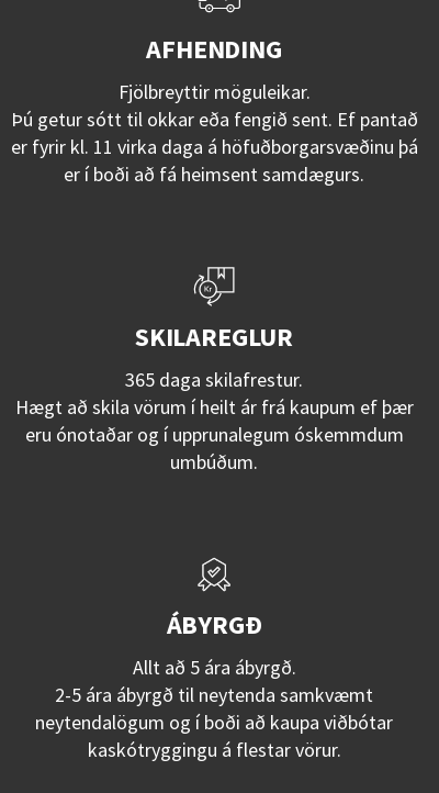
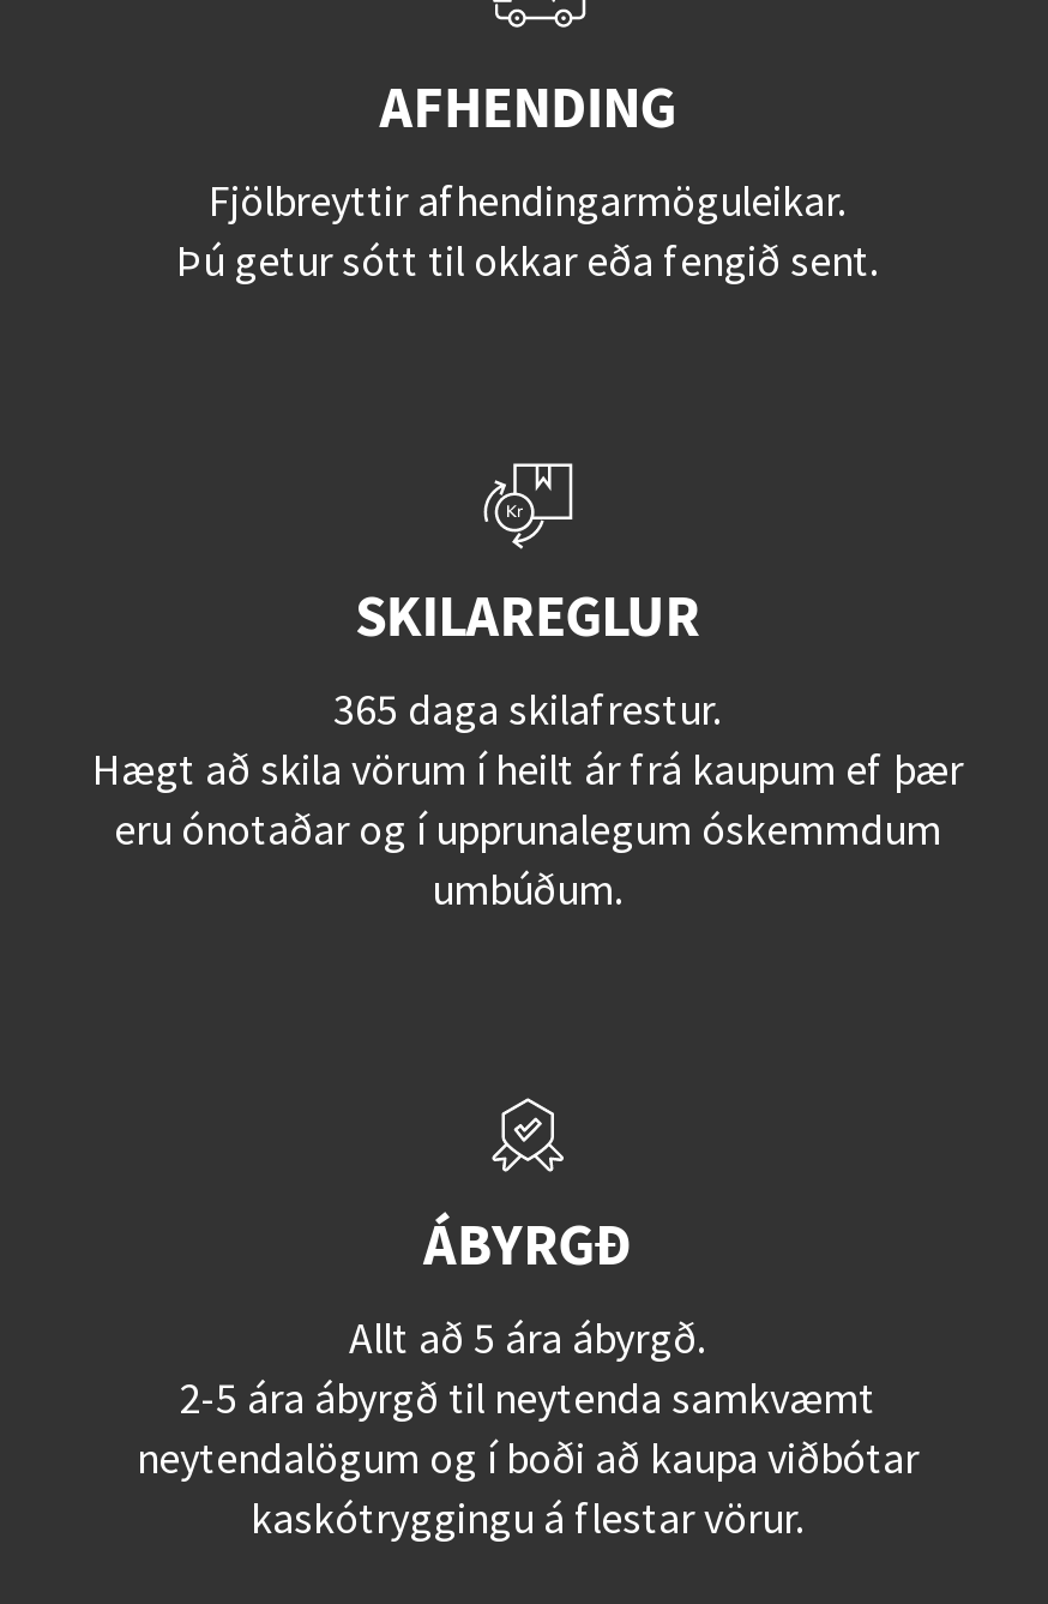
- Fjölbreyttir möguleikar.
- Þú getur sótt til okkar eða fengið sent. Ef pantað
- er fyrir kl. 11 virka daga á höfuðborgarsvæðinu þá
- er í boði að fá heimsent samdægurs.
+ Fjölbreyttir afhendingarmöguleikar.
+ Þú getur sótt til okkar eða fengið sent.
